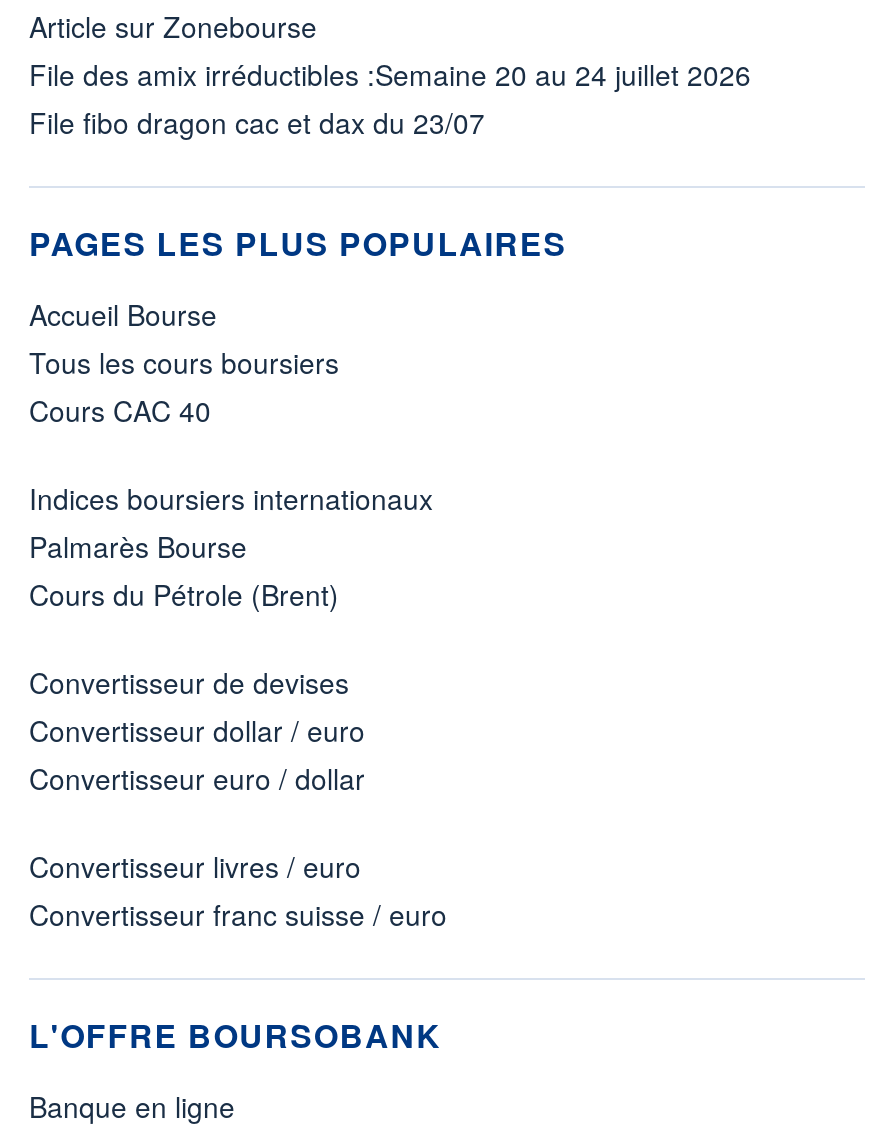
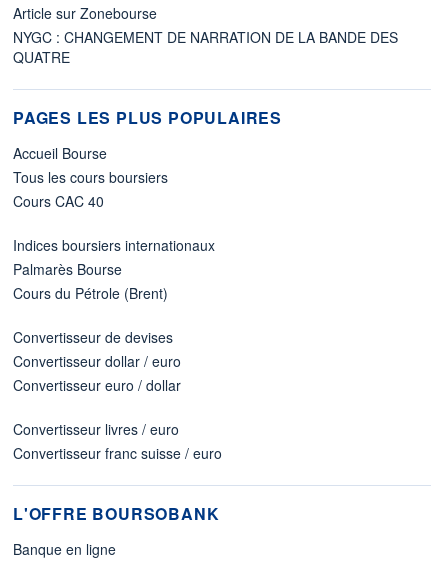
- File des amix irréductibles :Semaine 20 au 24 juillet 2026
- File fibo dragon cac et dax du 23/07
+ NYGC : CHANGEMENT DE NARRATION DE LA BANDE DES
+ QUATRE
